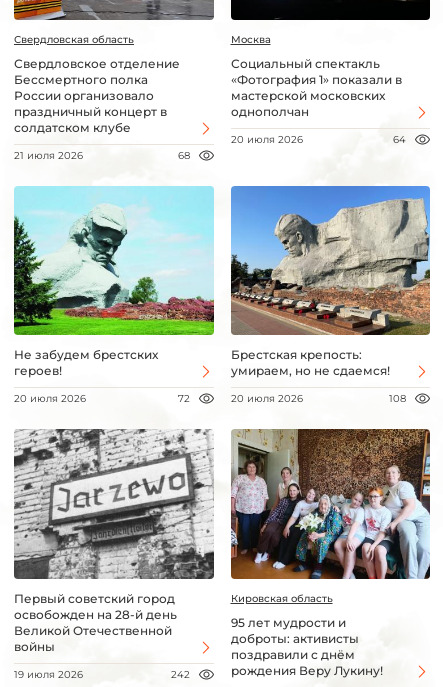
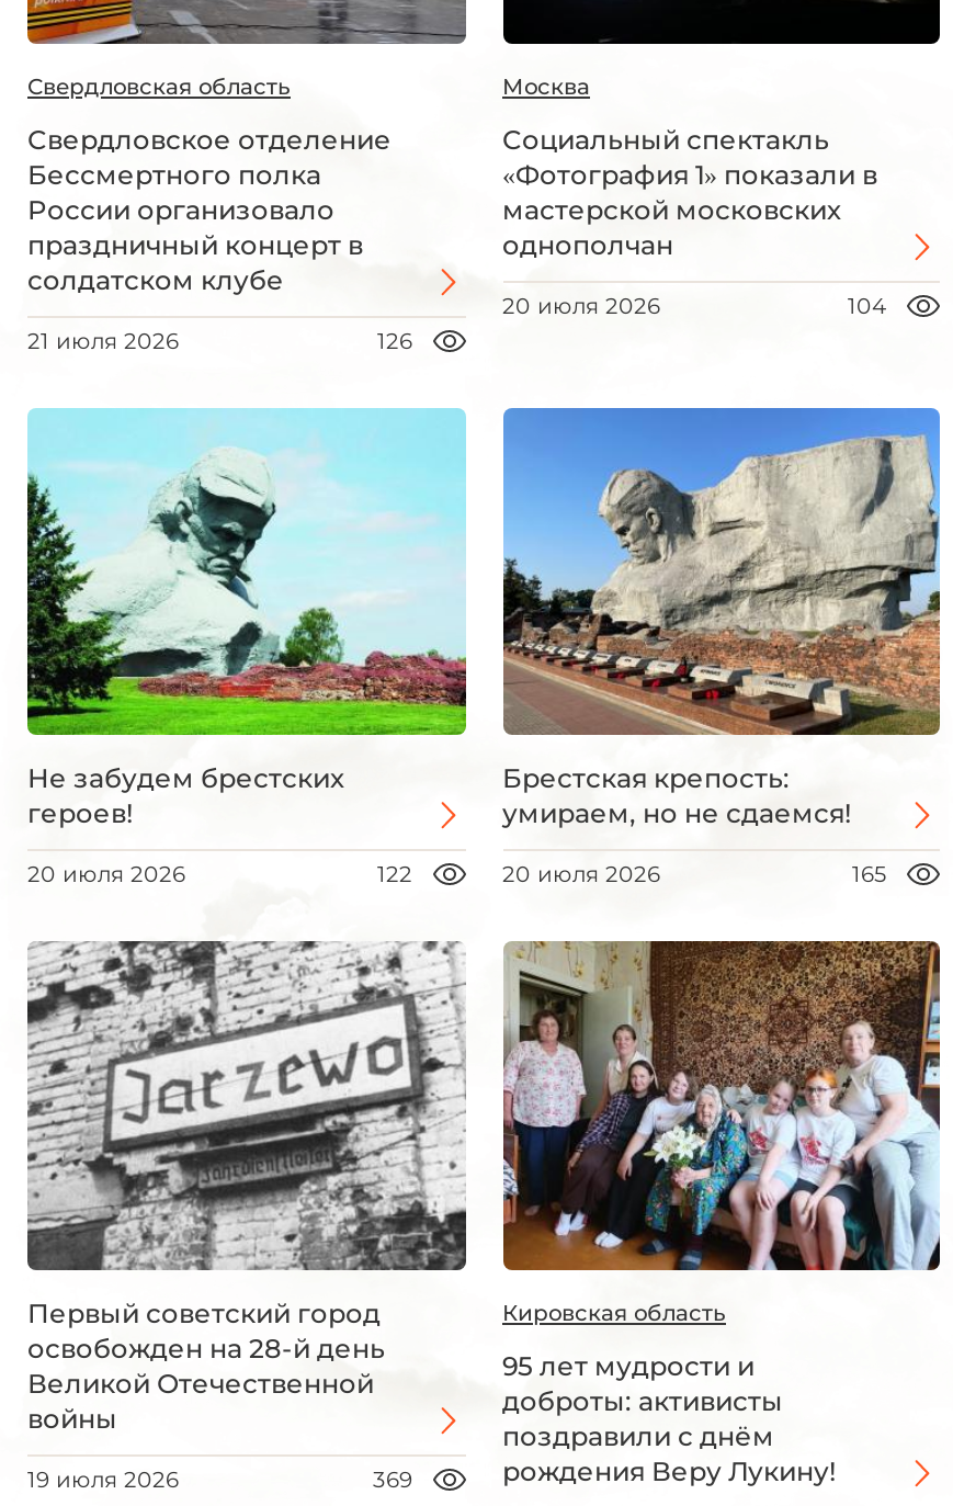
- 64
+ 104

- 68
+ 126

- 72
+ 122

- 108
+ 165

- 242
+ 369
